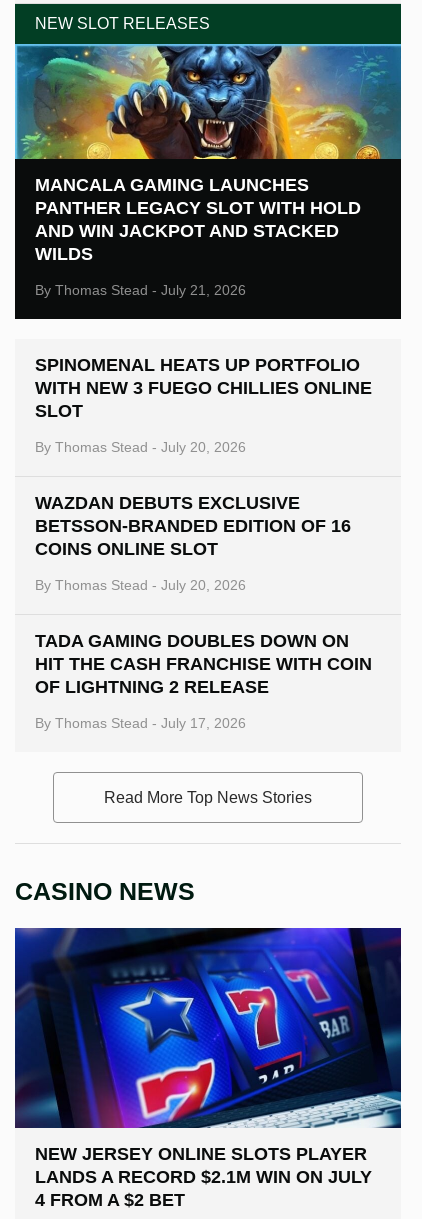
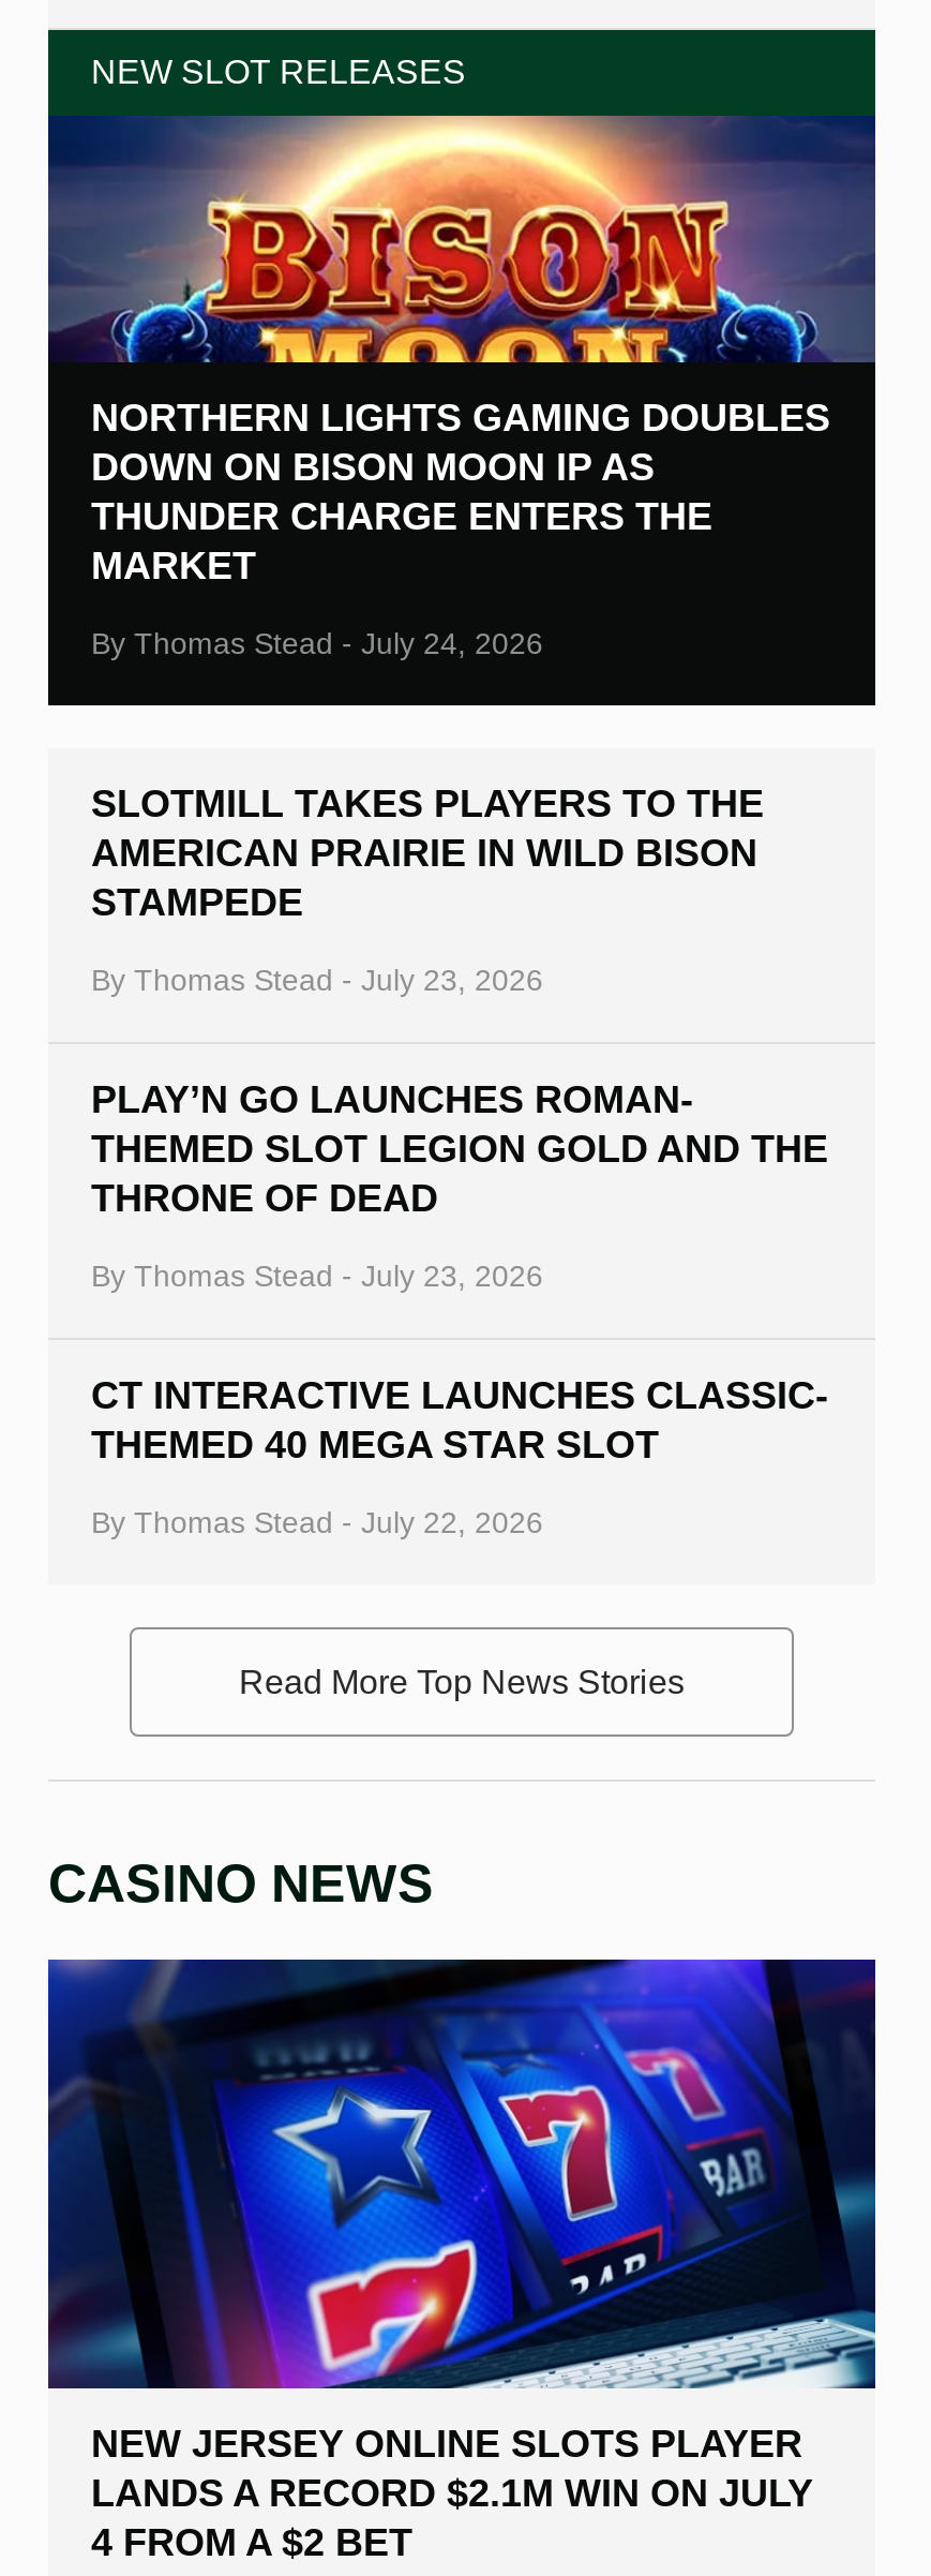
- [image]
- MANCALA GAMING LAUNCHES
- PANTHER LEGACY SLOT WITH HOLD
- AND WIN JACKPOT AND STACKED
- WILDS
+ [image]
+ NORTHERN LIGHTS GAMING DOUBLES
+ DOWN ON BISON MOON IP AS
+ THUNDER CHARGE ENTERS THE
+ MARKET

- By Thomas Stead - July 21, 2026
+ By Thomas Stead - July 24, 2026

- SPINOMENAL HEATS UP PORTFOLIO
- WITH NEW 3 FUEGO CHILLIES ONLINE
- SLOT
+ SLOTMILL TAKES PLAYERS TO THE
+ AMERICAN PRAIRIE IN WILD BISON
+ STAMPEDE

- By Thomas Stead - July 20, 2026
+ By Thomas Stead - July 23, 2026

- WAZDAN DEBUTS EXCLUSIVE
- BETSSON-BRANDED EDITION OF 16
- COINS ONLINE SLOT
+ PLAY’N GO LAUNCHES ROMAN-
+ THEMED SLOT LEGION GOLD AND THE
+ THRONE OF DEAD

- By Thomas Stead - July 20, 2026
+ By Thomas Stead - July 23, 2026

- TADA GAMING DOUBLES DOWN ON
- HIT THE CASH FRANCHISE WITH COIN
- OF LIGHTNING 2 RELEASE
+ CT INTERACTIVE LAUNCHES CLASSIC-
+ THEMED 40 MEGA STAR SLOT

- By Thomas Stead - July 17, 2026
+ By Thomas Stead - July 22, 2026
